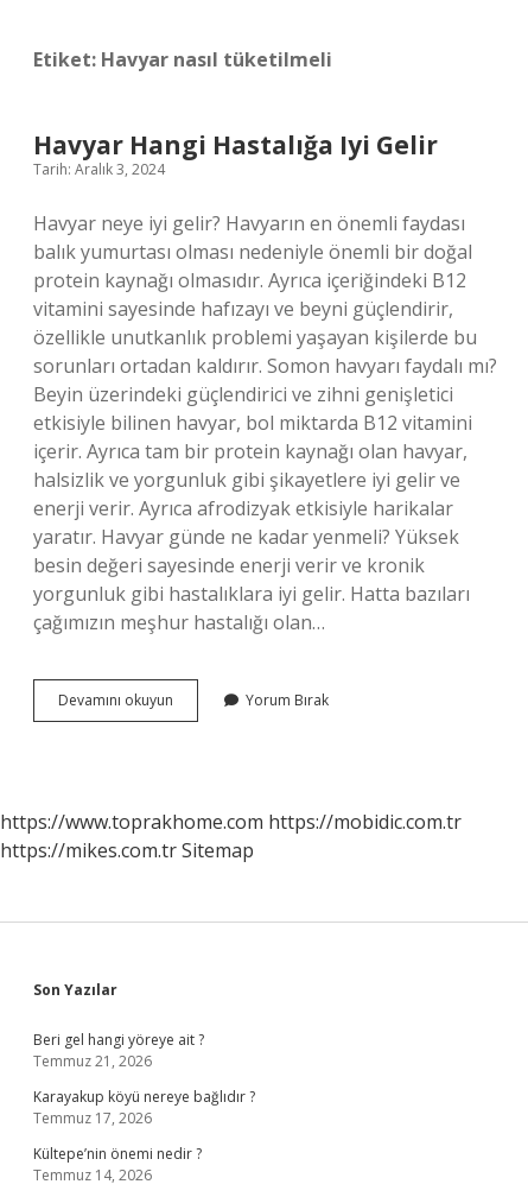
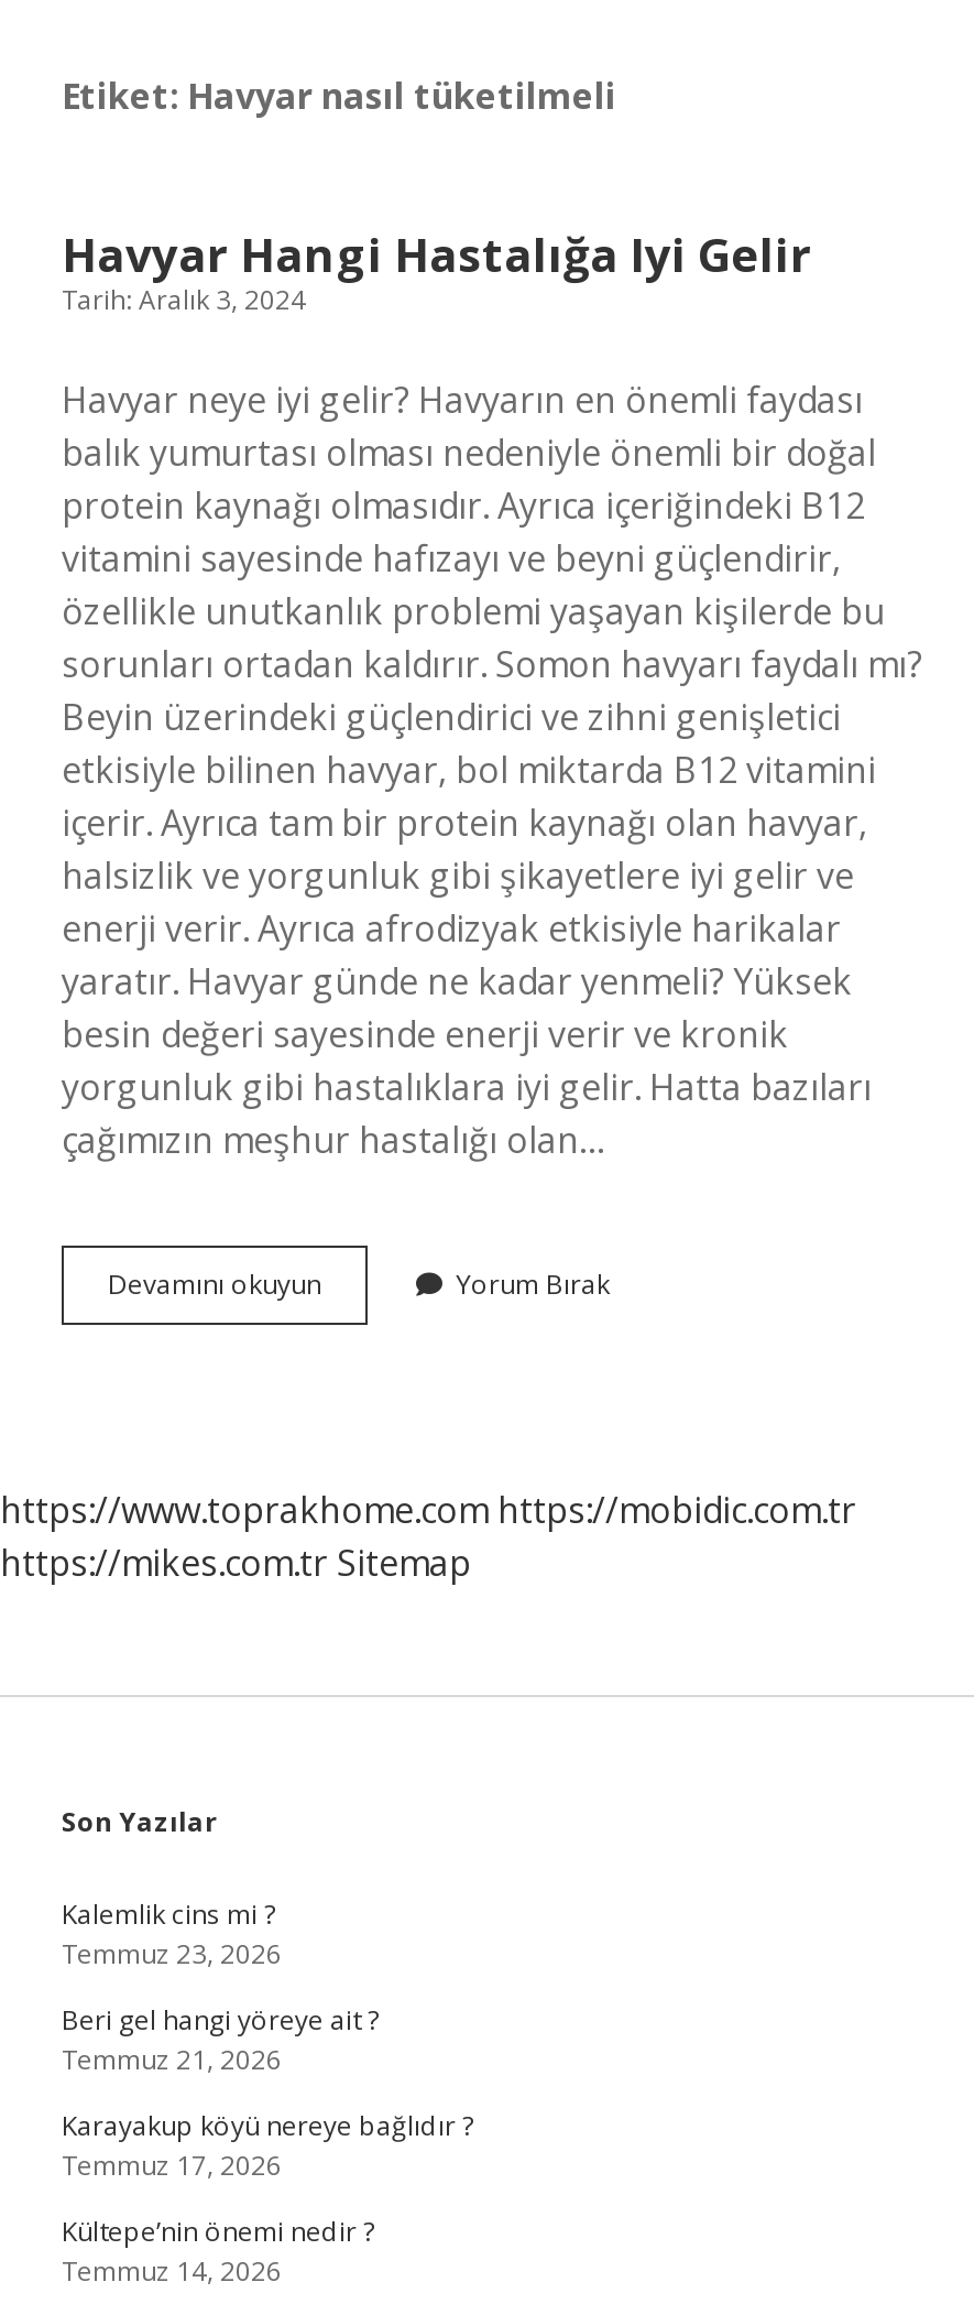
+ Kalemlik cins mi ?
+ Temmuz 23, 2026
